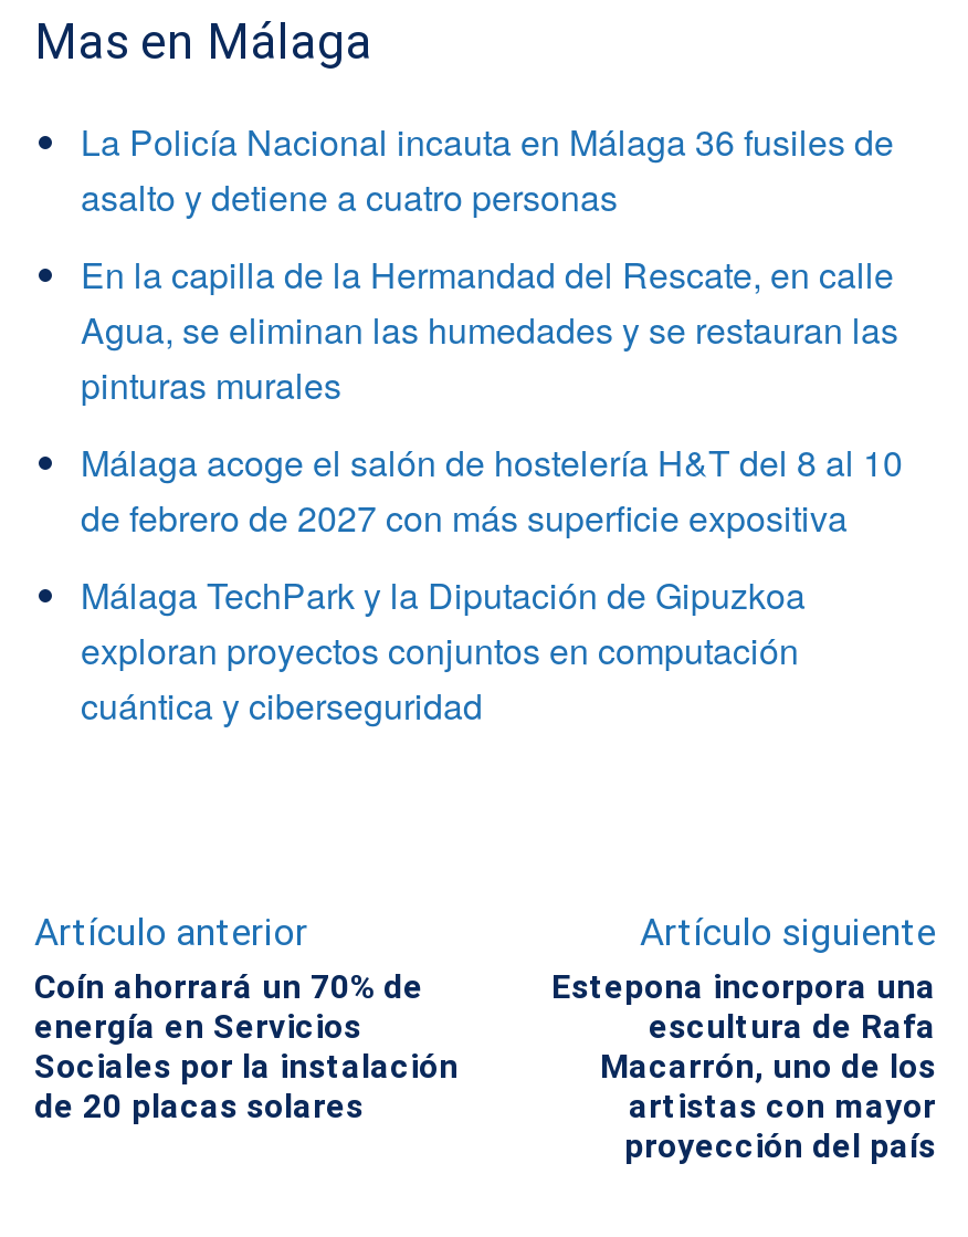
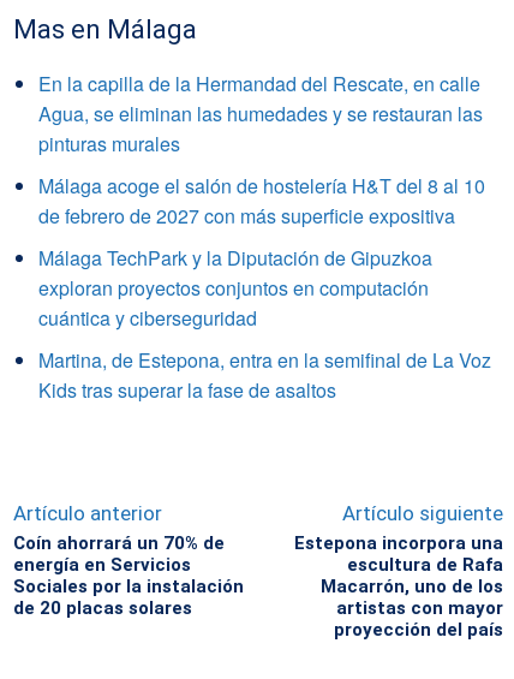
- La Policía Nacional incauta en Málaga 36 fusiles de
- asalto y detiene a cuatro personas

moved up: En la capilla de la Hermandad del Rescate, en calle | Agua, se eliminan las humedades y se restauran las | pinturas murales | Málaga acoge el salón de hostelería H&T del 8 al 10 | de febrero de 2027 con más superficie expositiva | Málaga TechPark y la Diputación de Gipuzkoa | exploran proyectos conjuntos en computación | cuántica y ciberseguridad

+ Martina, de Estepona, entra en la semifinal de La Voz
+ Kids tras superar la fase de asaltos
